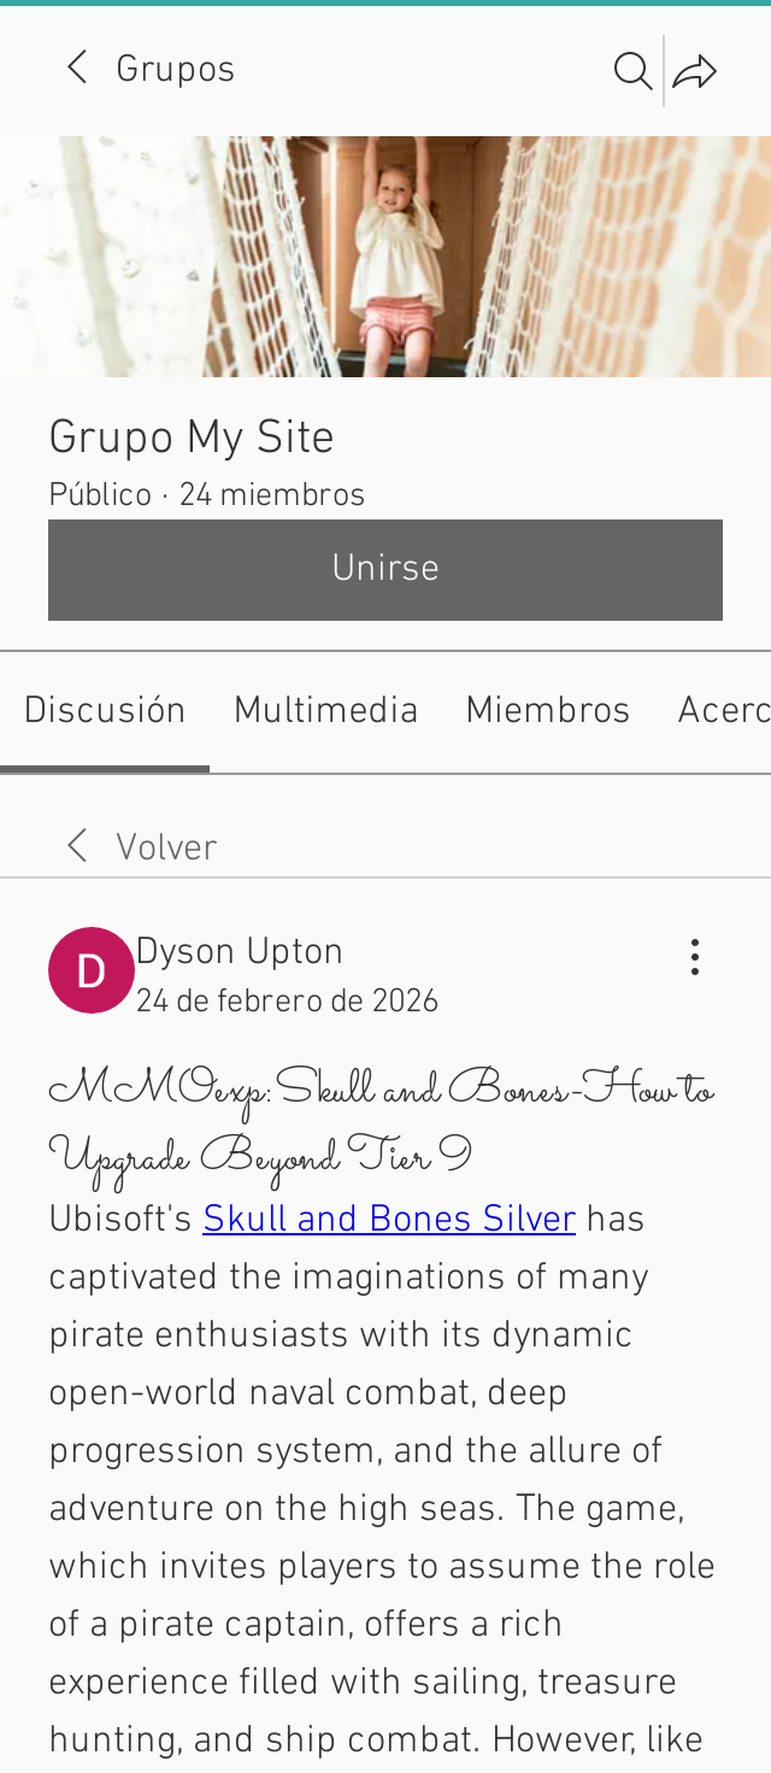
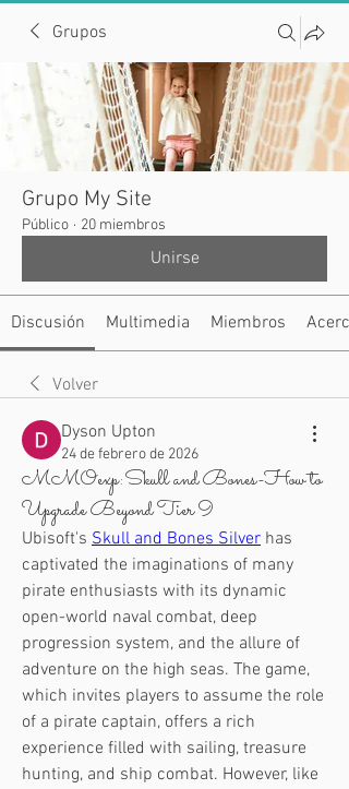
- Público · 24 miembros
+ Público · 20 miembros
